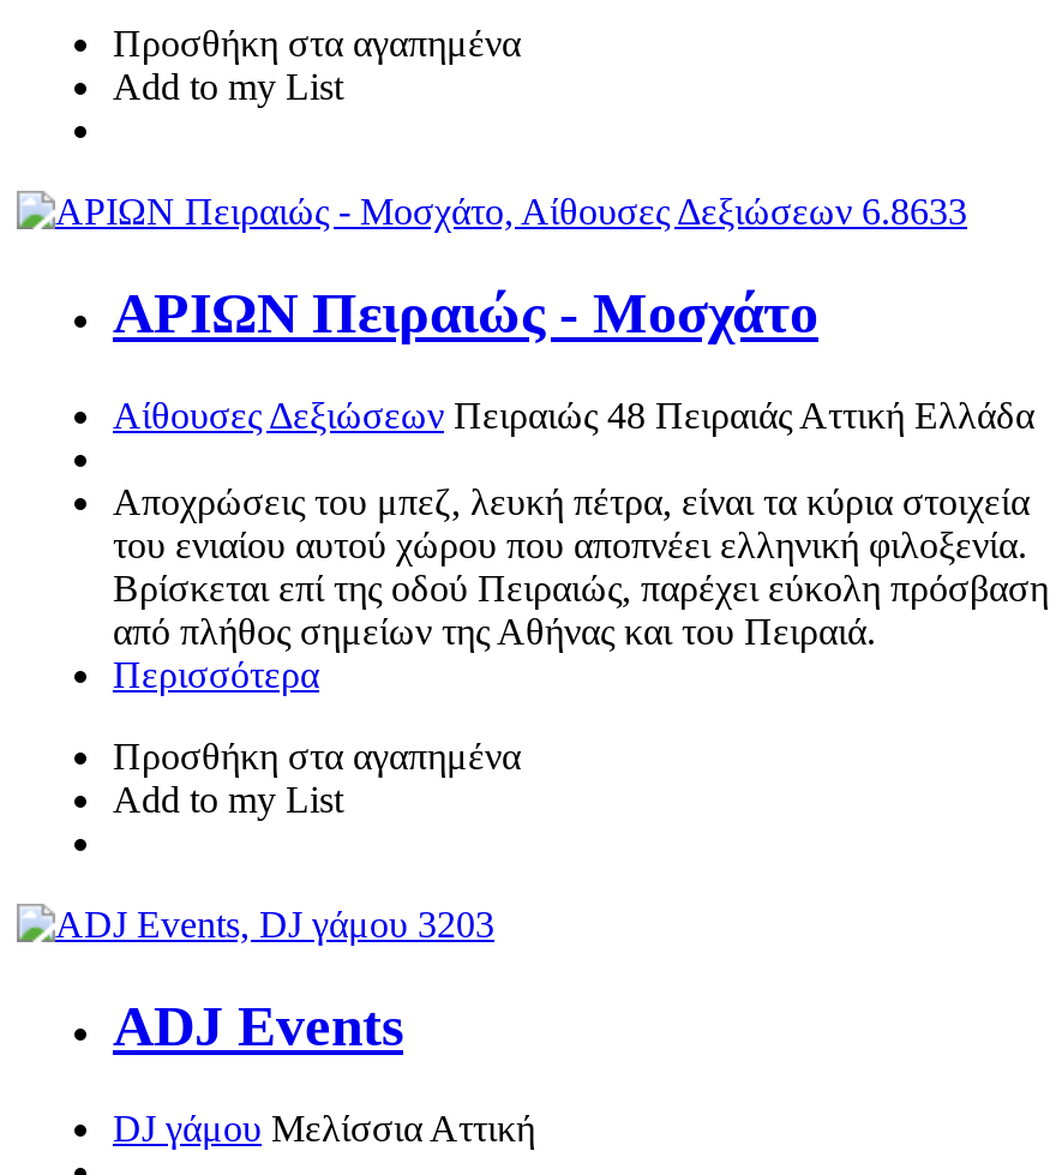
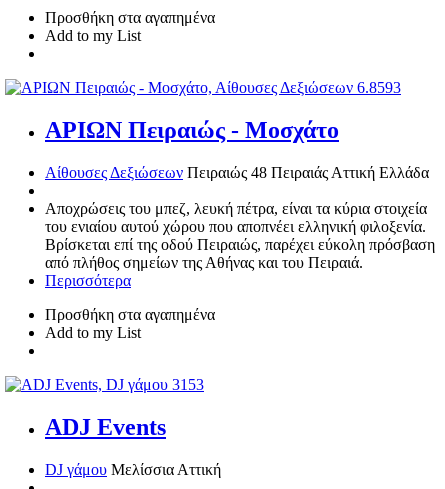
- 6.8633
+ 6.8593

- 3203
+ 3153
